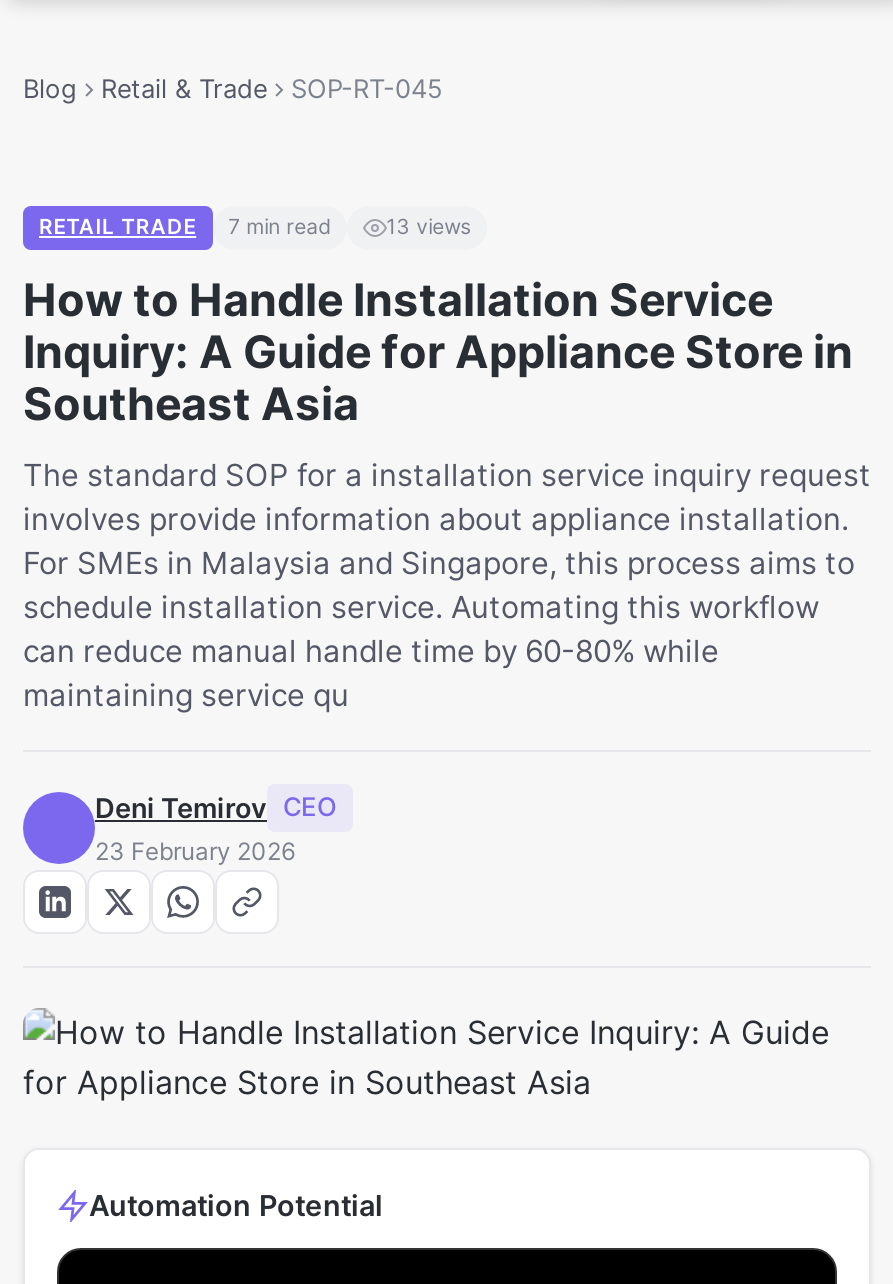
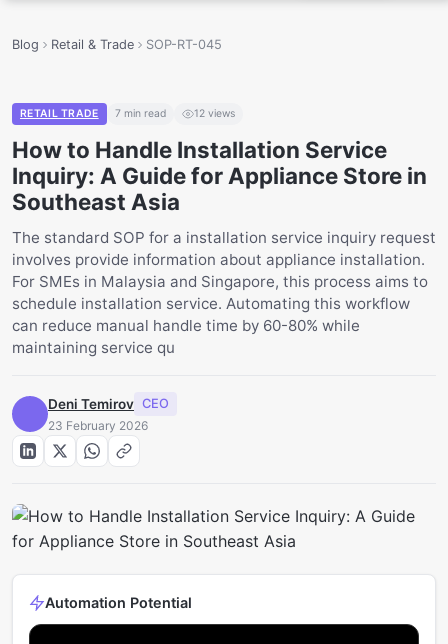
- 13 views
+ 12 views
